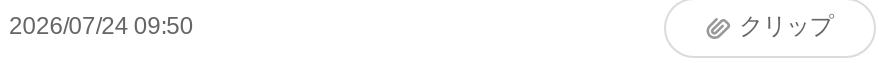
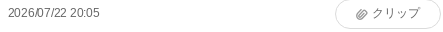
- 2026/07/24 09:50
+ 2026/07/22 20:05
